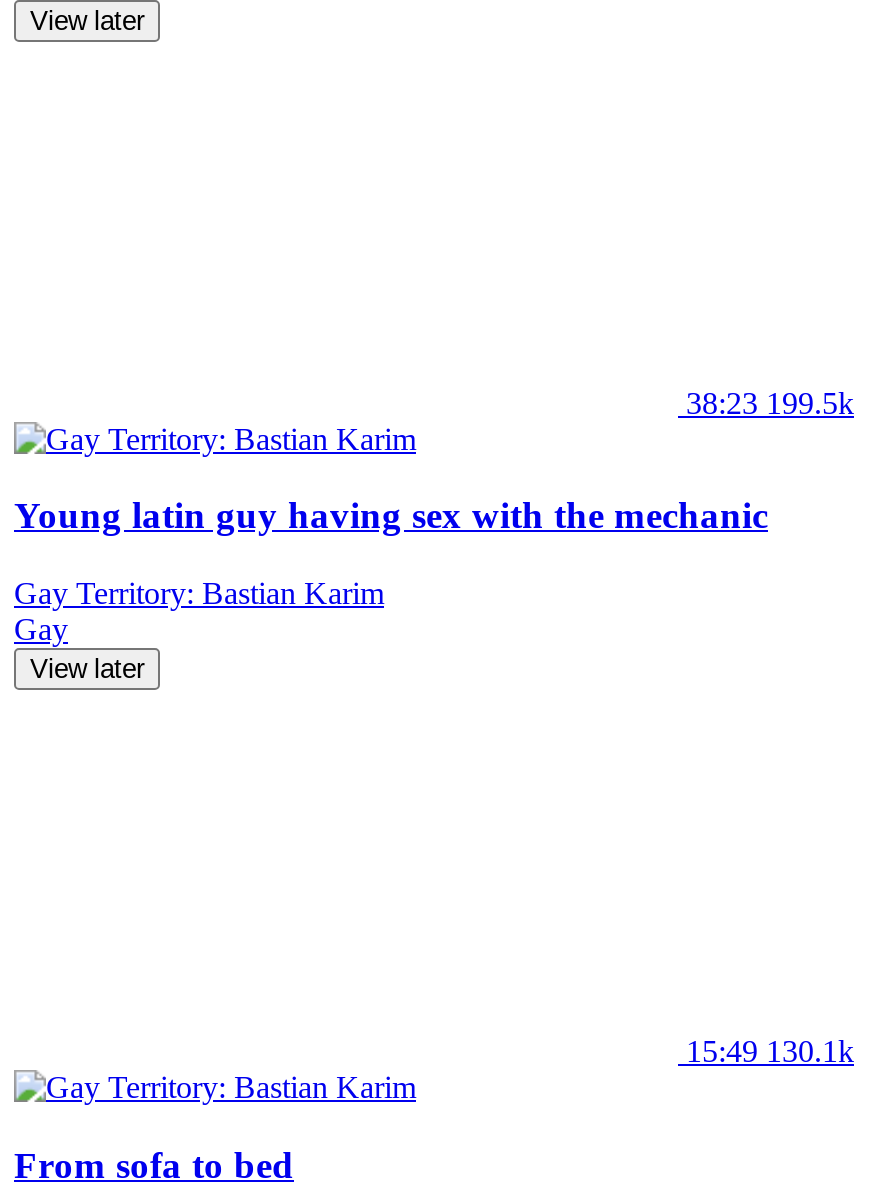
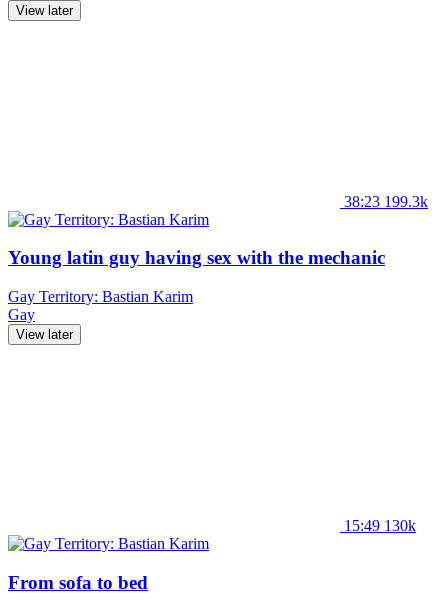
- 38:23 199.5k
+ 38:23 199.3k

- 15:49 130.1k
+ 15:49 130k
